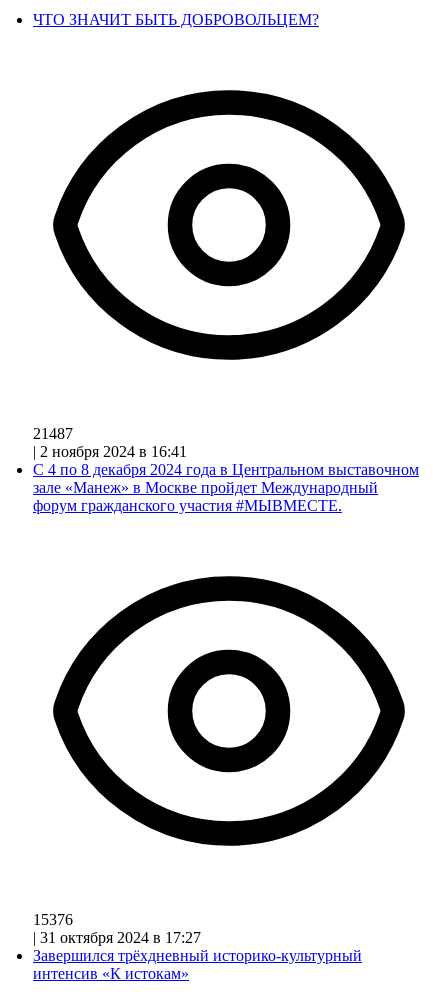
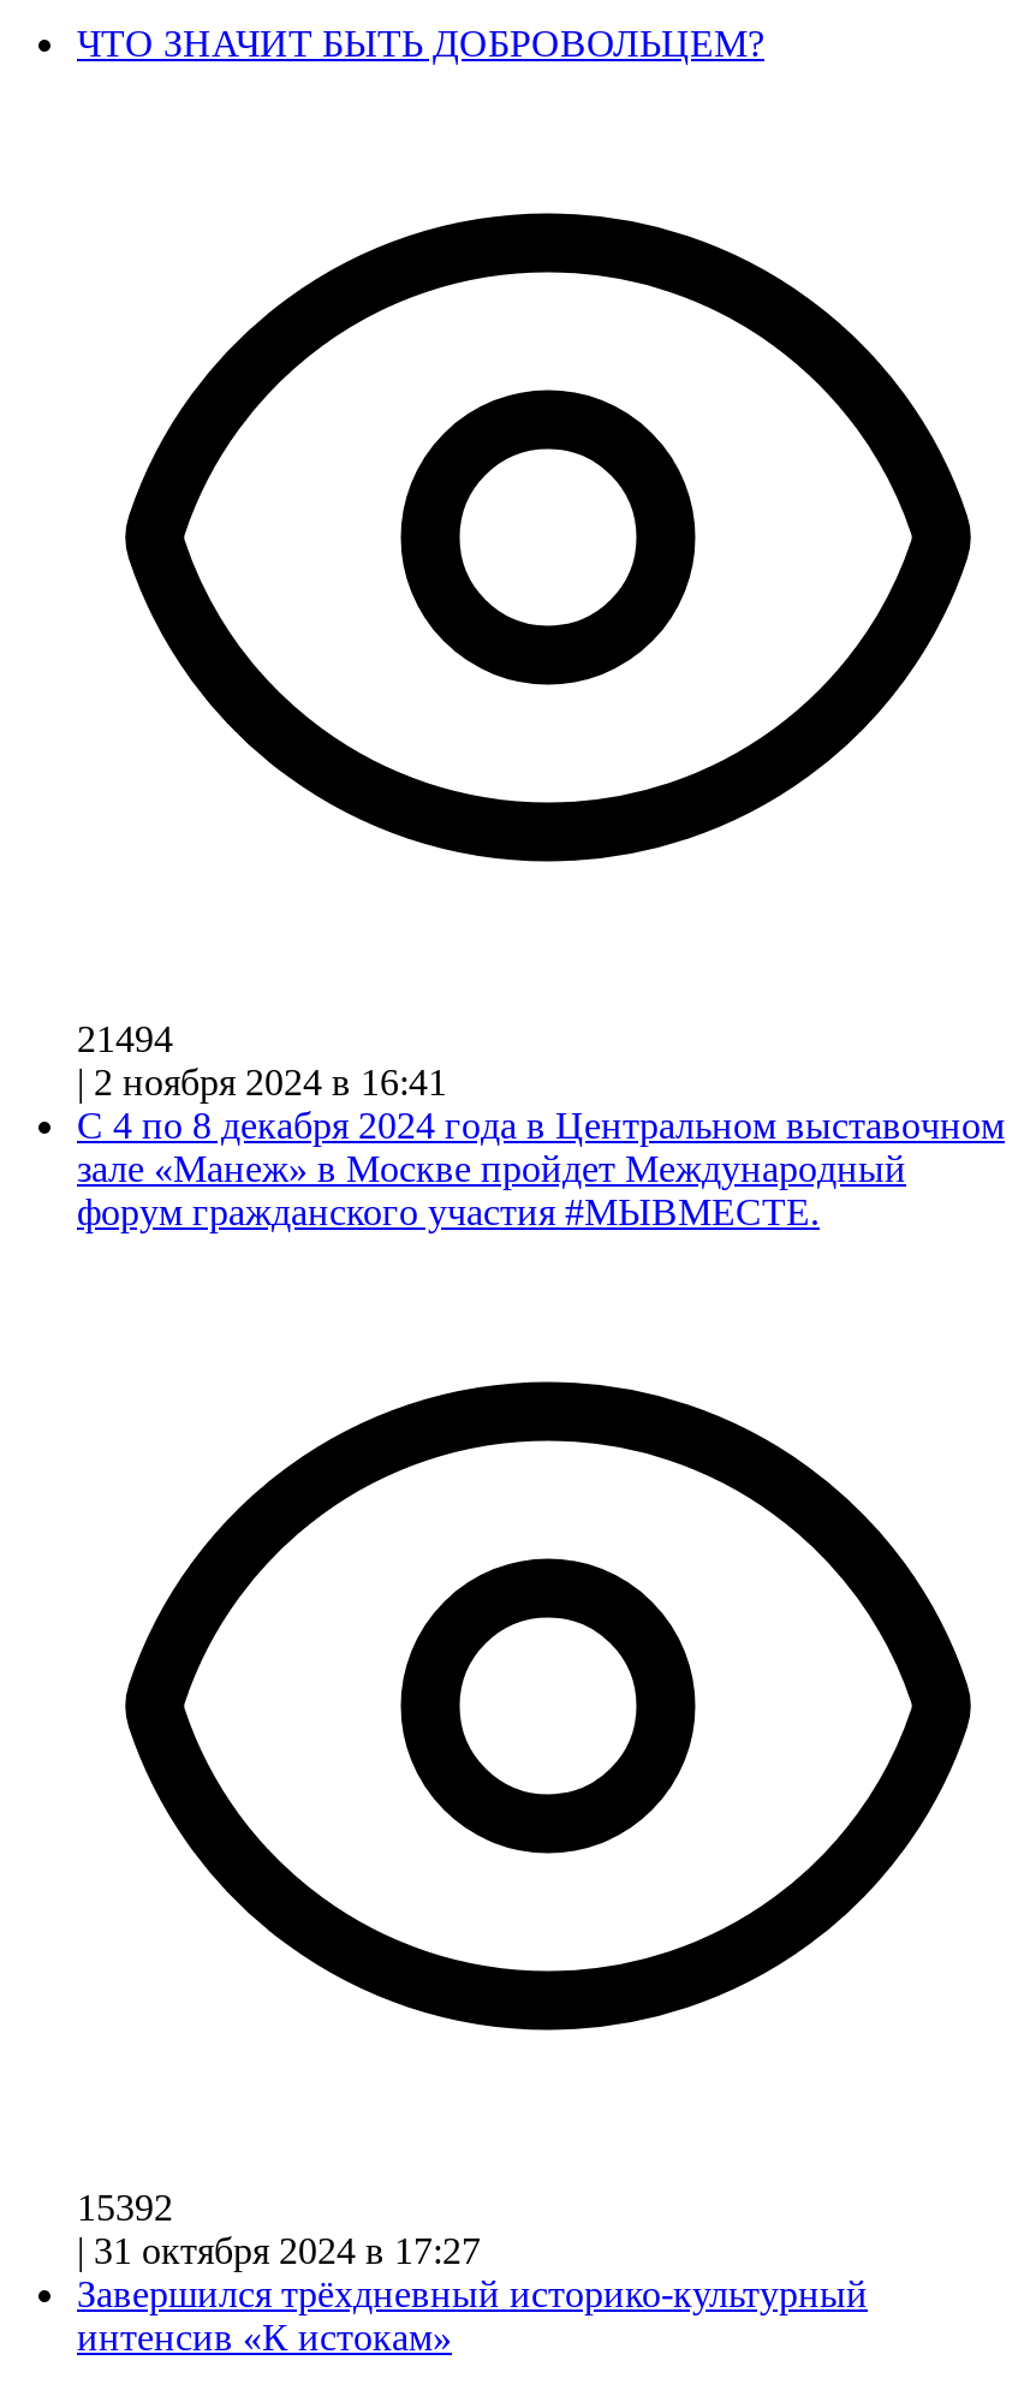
- 21487
+ 21494

- 15376
+ 15392
